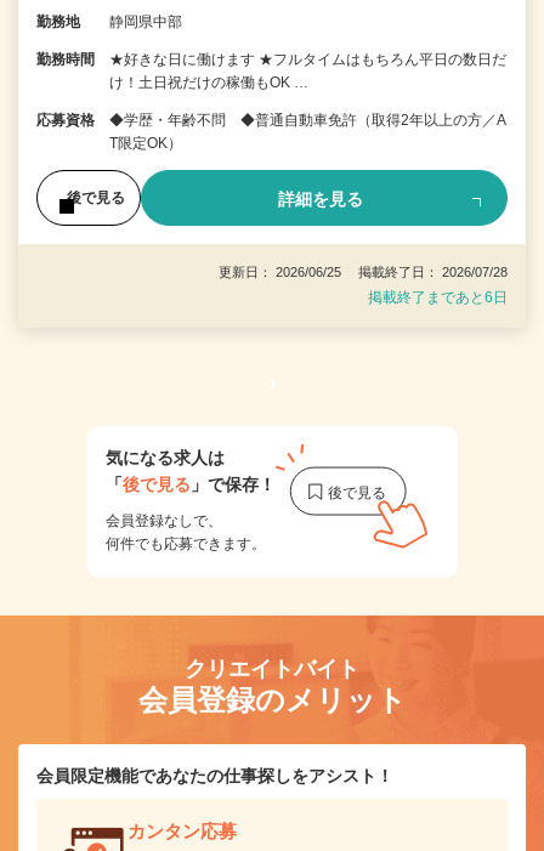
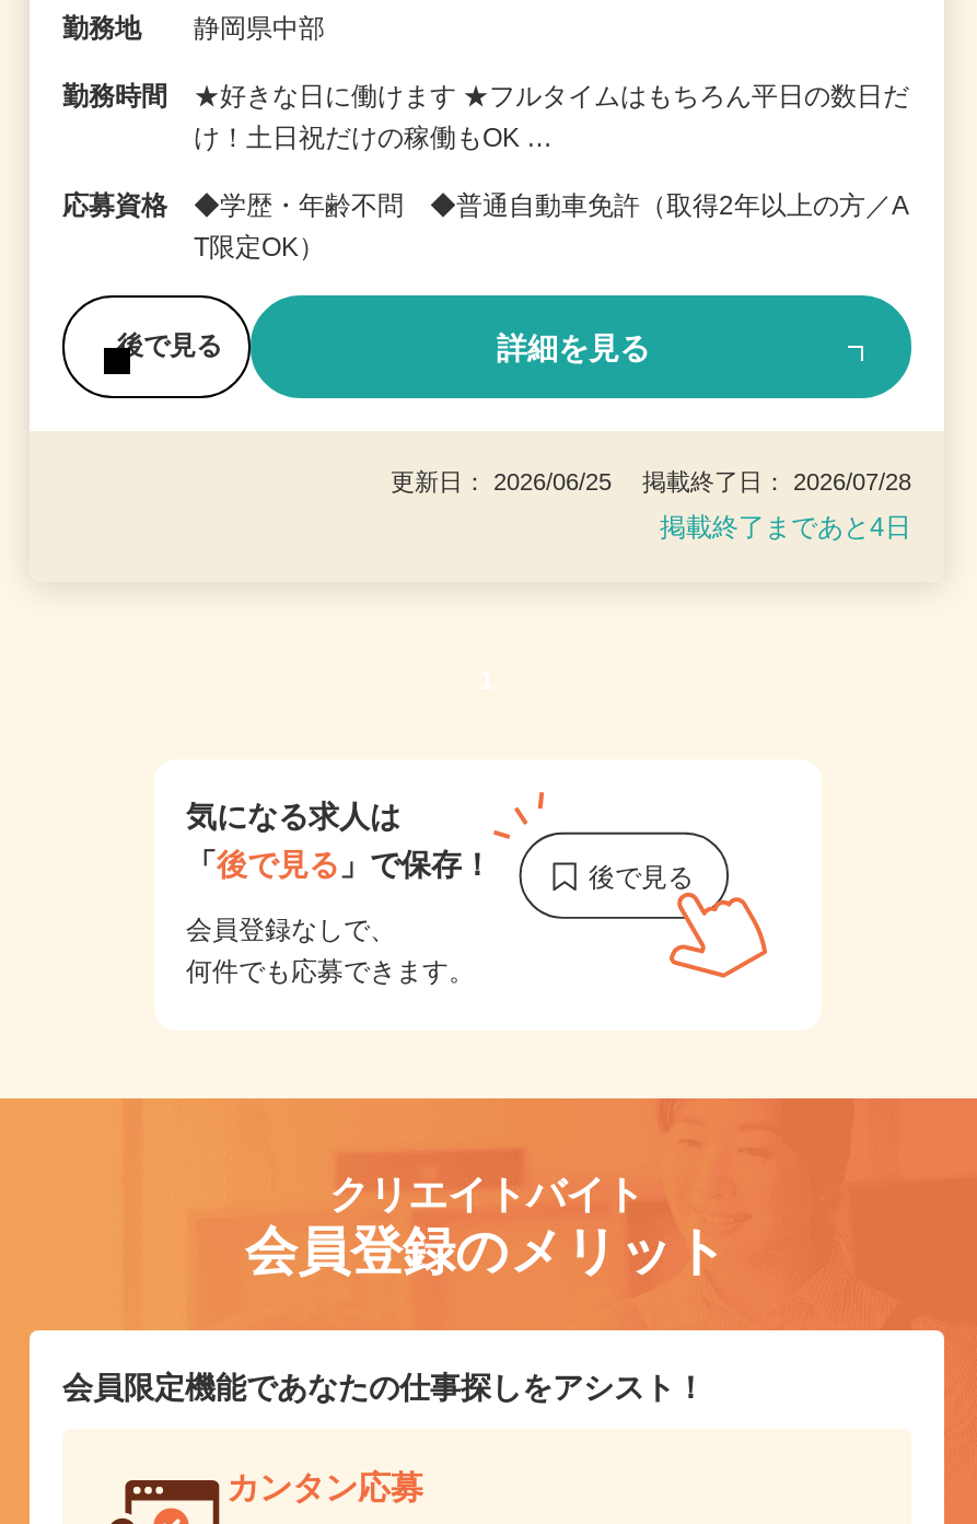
- 掲載終了まであと6日
+ 掲載終了まであと4日
